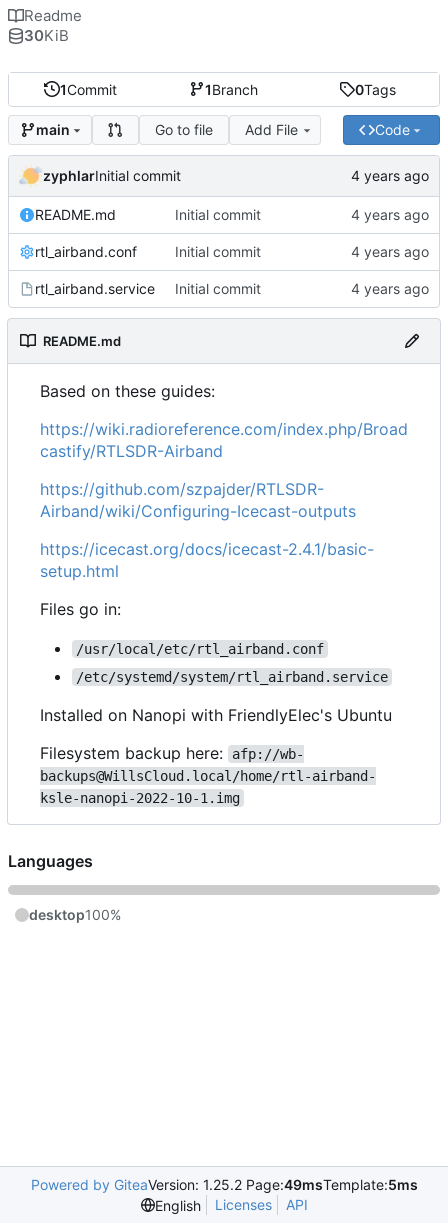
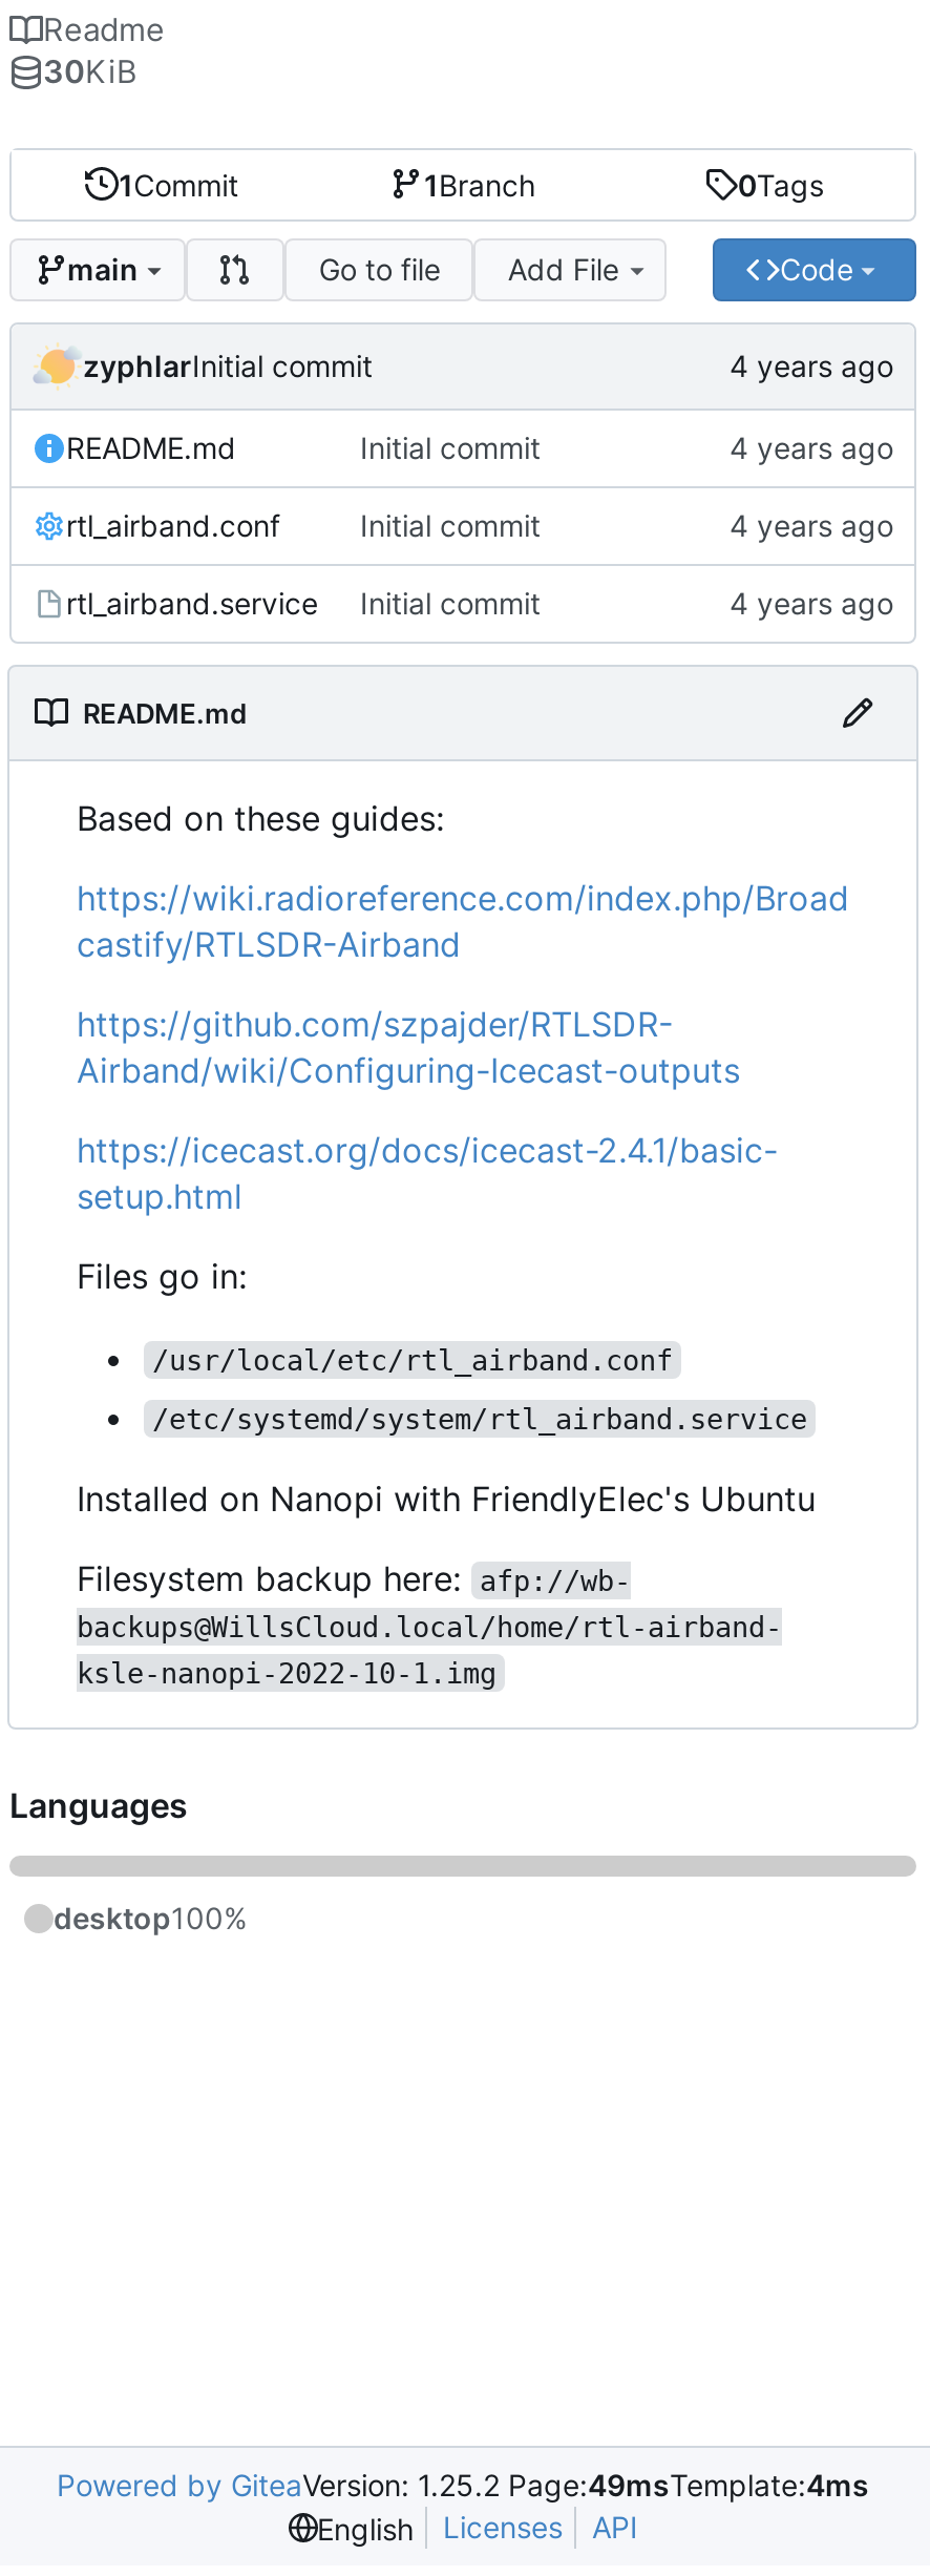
- Powered by GiteaVersion: 1.25.2 Page:49msTemplate:5ms
+ Powered by GiteaVersion: 1.25.2 Page:49msTemplate:4ms
